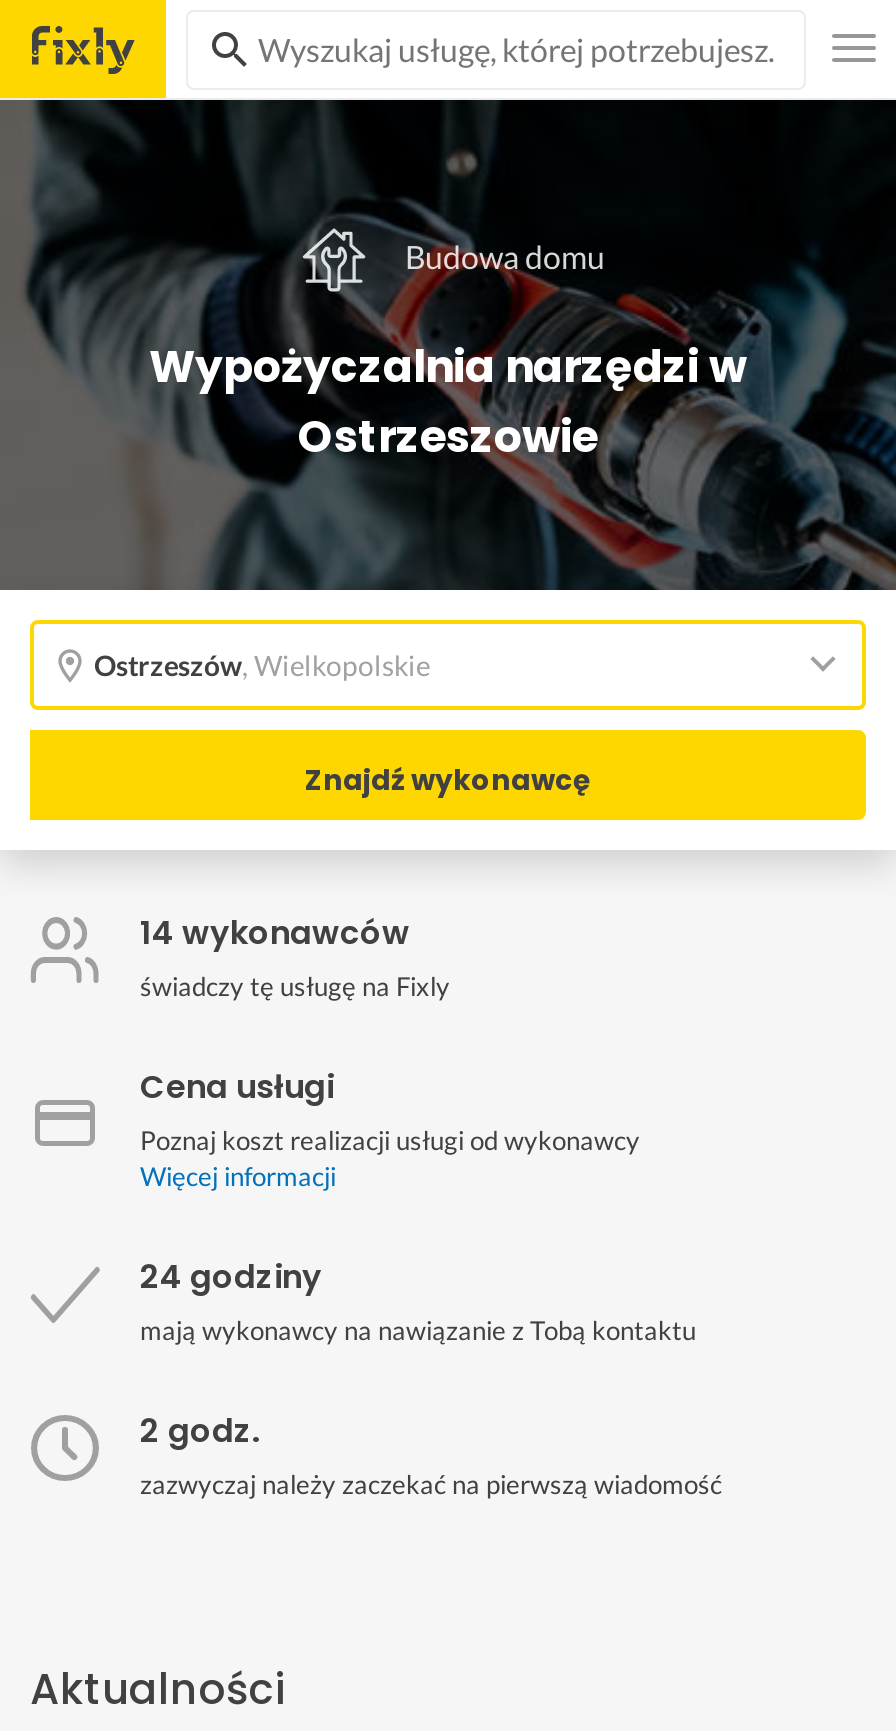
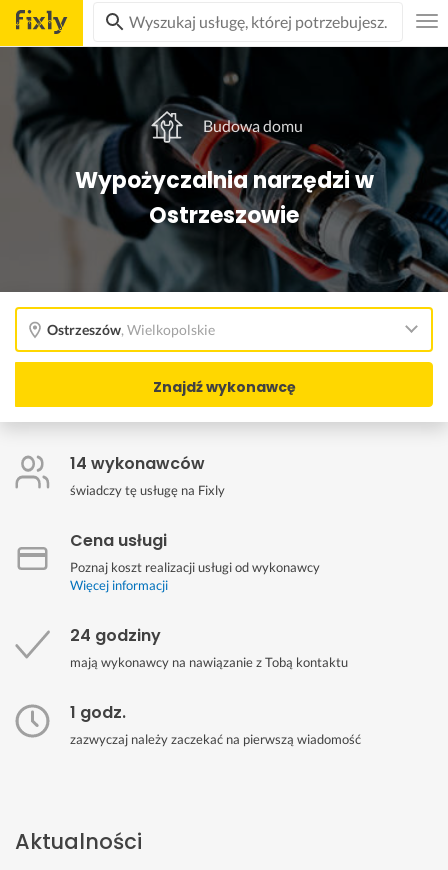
- 2 godz.
+ 1 godz.
